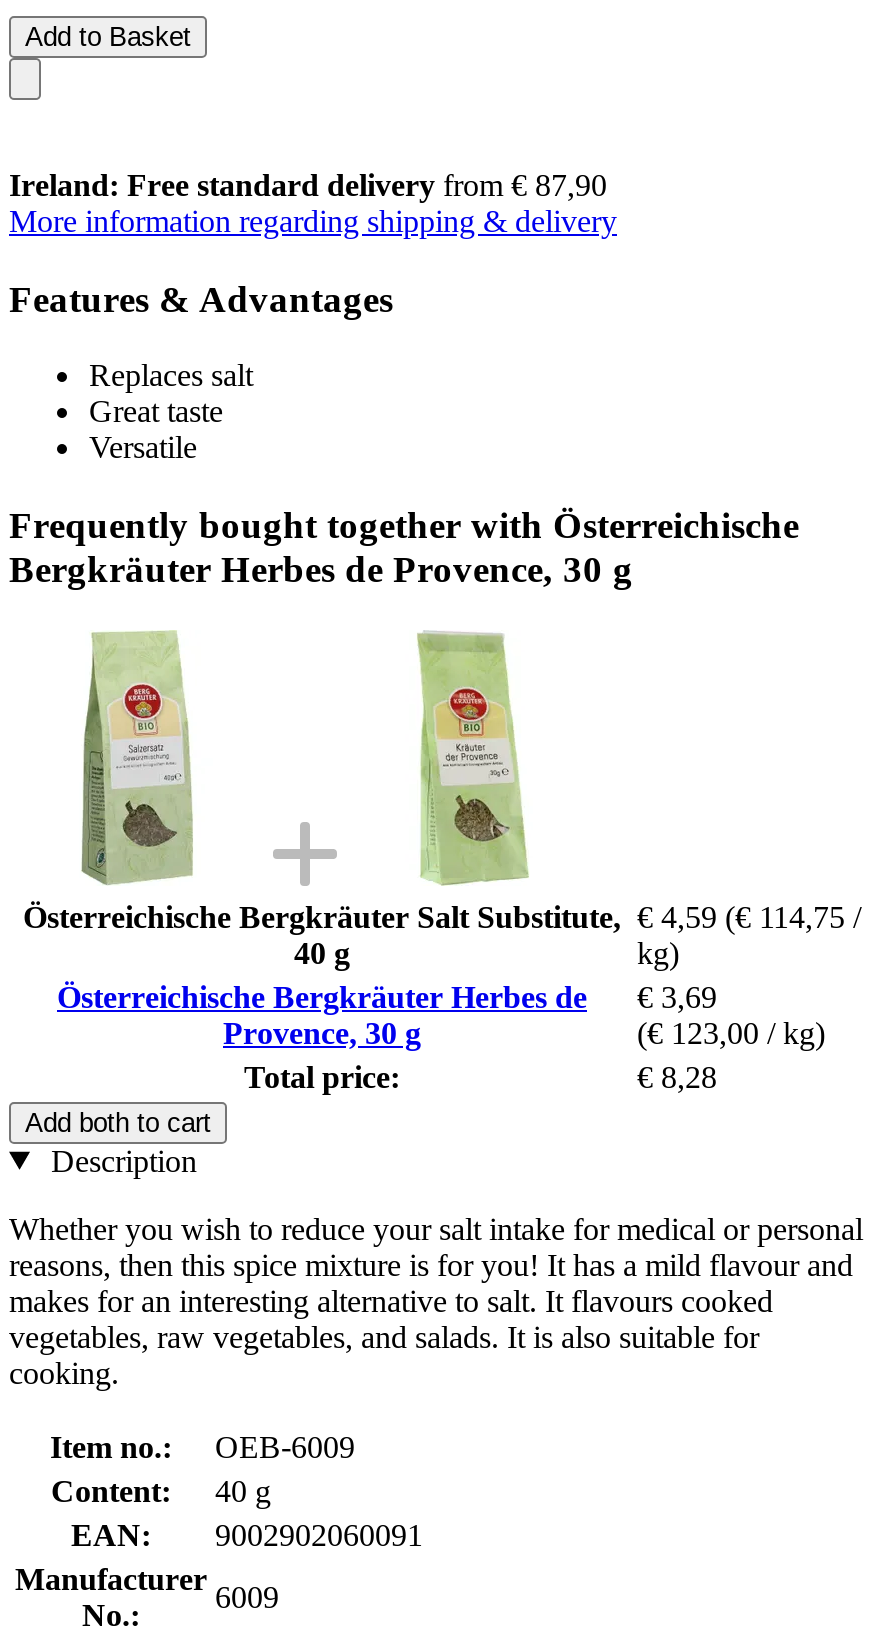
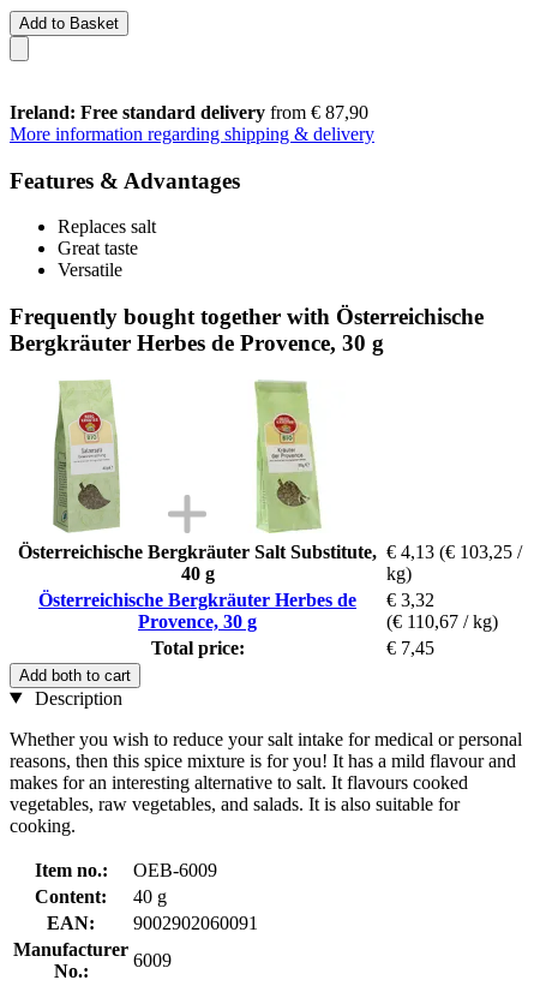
- Österreichische Bergkräuter Salt Substitute, € 4,59 (€ 114,75 /
+ Österreichische Bergkräuter Salt Substitute, € 4,13 (€ 103,25 /

- Österreichische Bergkräuter Herbes de € 3,69
+ Österreichische Bergkräuter Herbes de € 3,32

- (€ 123,00 / kg)
+ (€ 110,67 / kg)

- € 8,28
+ € 7,45
